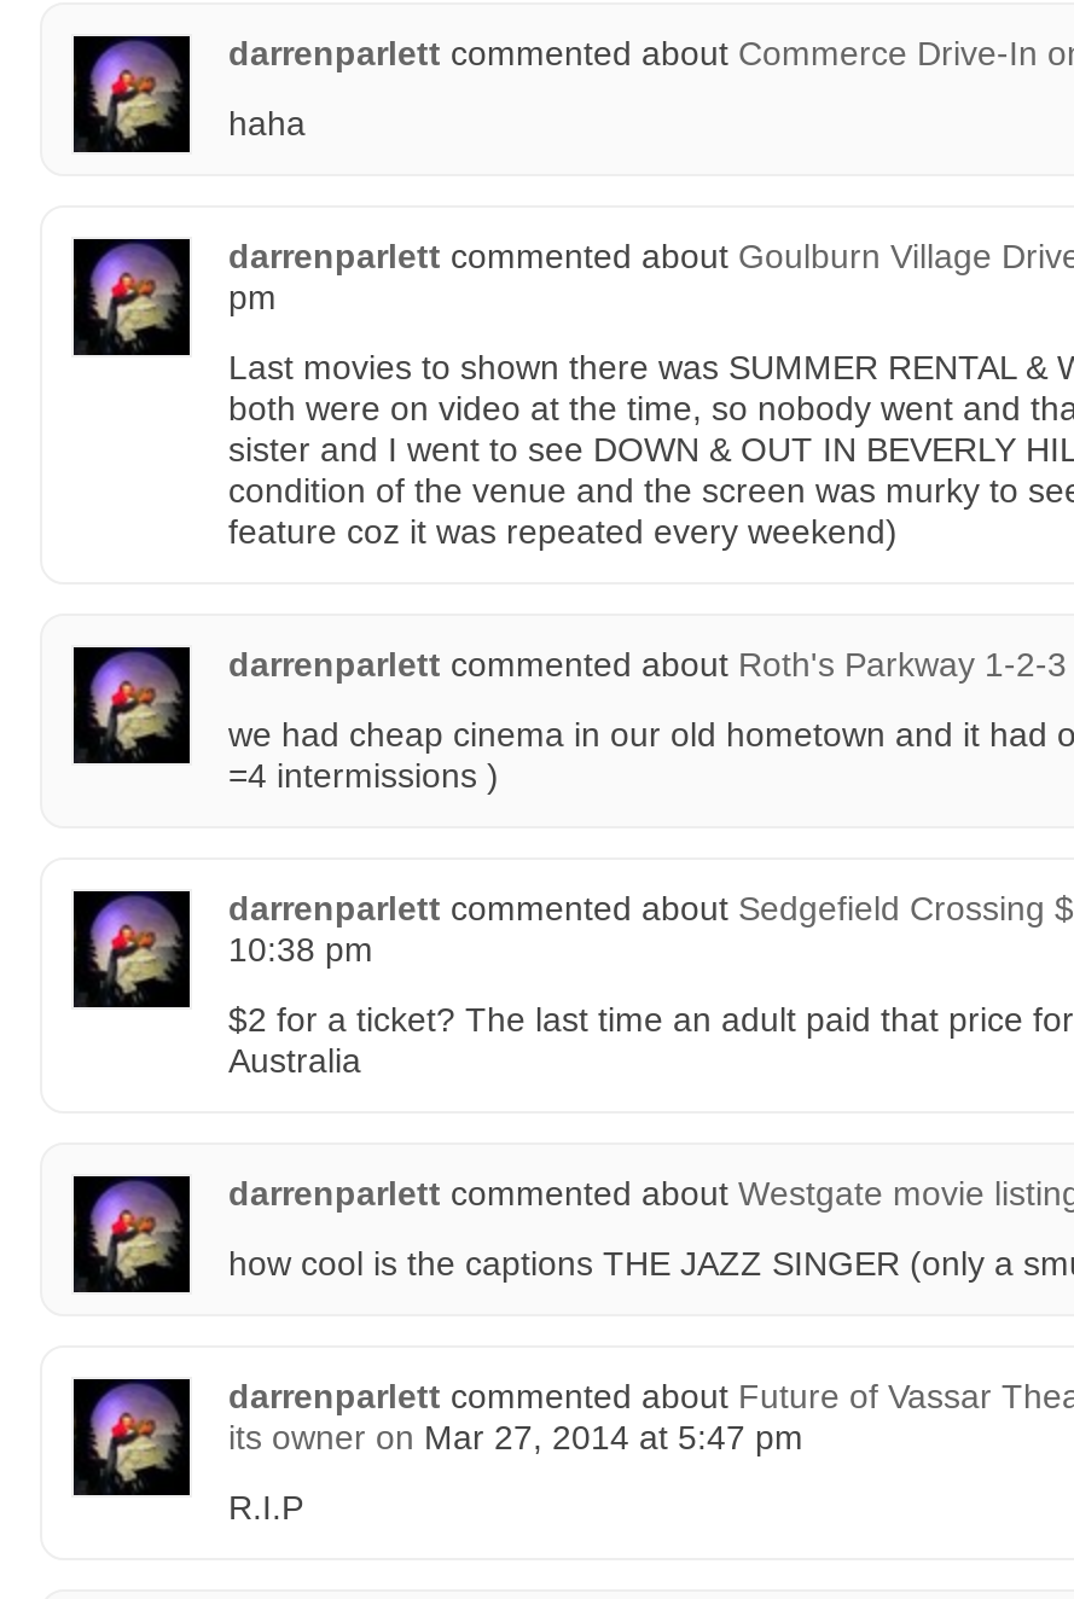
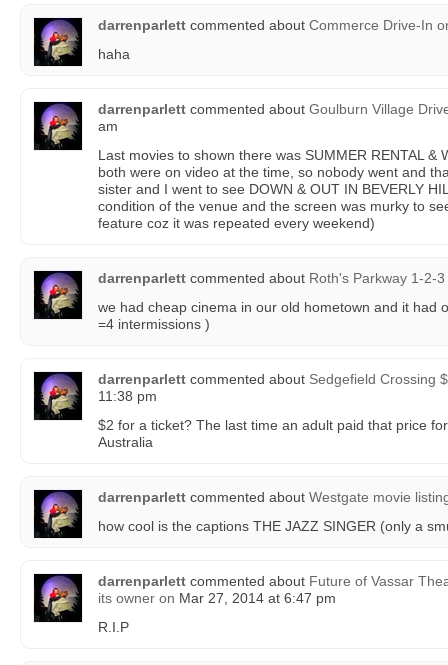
- pm
+ am

- 10:38 pm
+ 11:38 pm

- its owner on Mar 27, 2014 at 5:47 pm
+ its owner on Mar 27, 2014 at 6:47 pm
